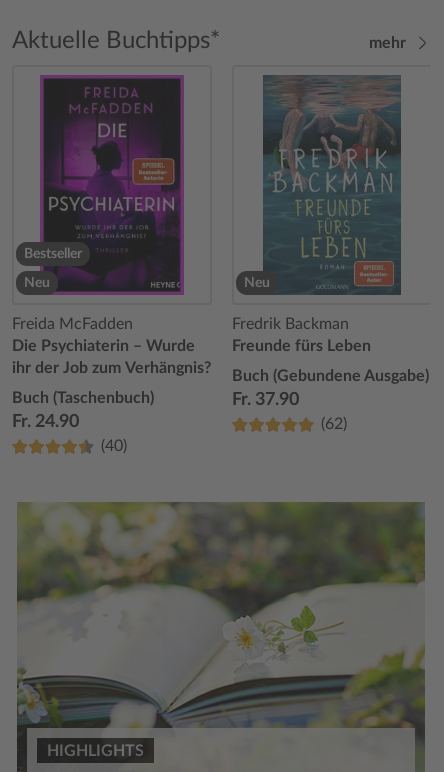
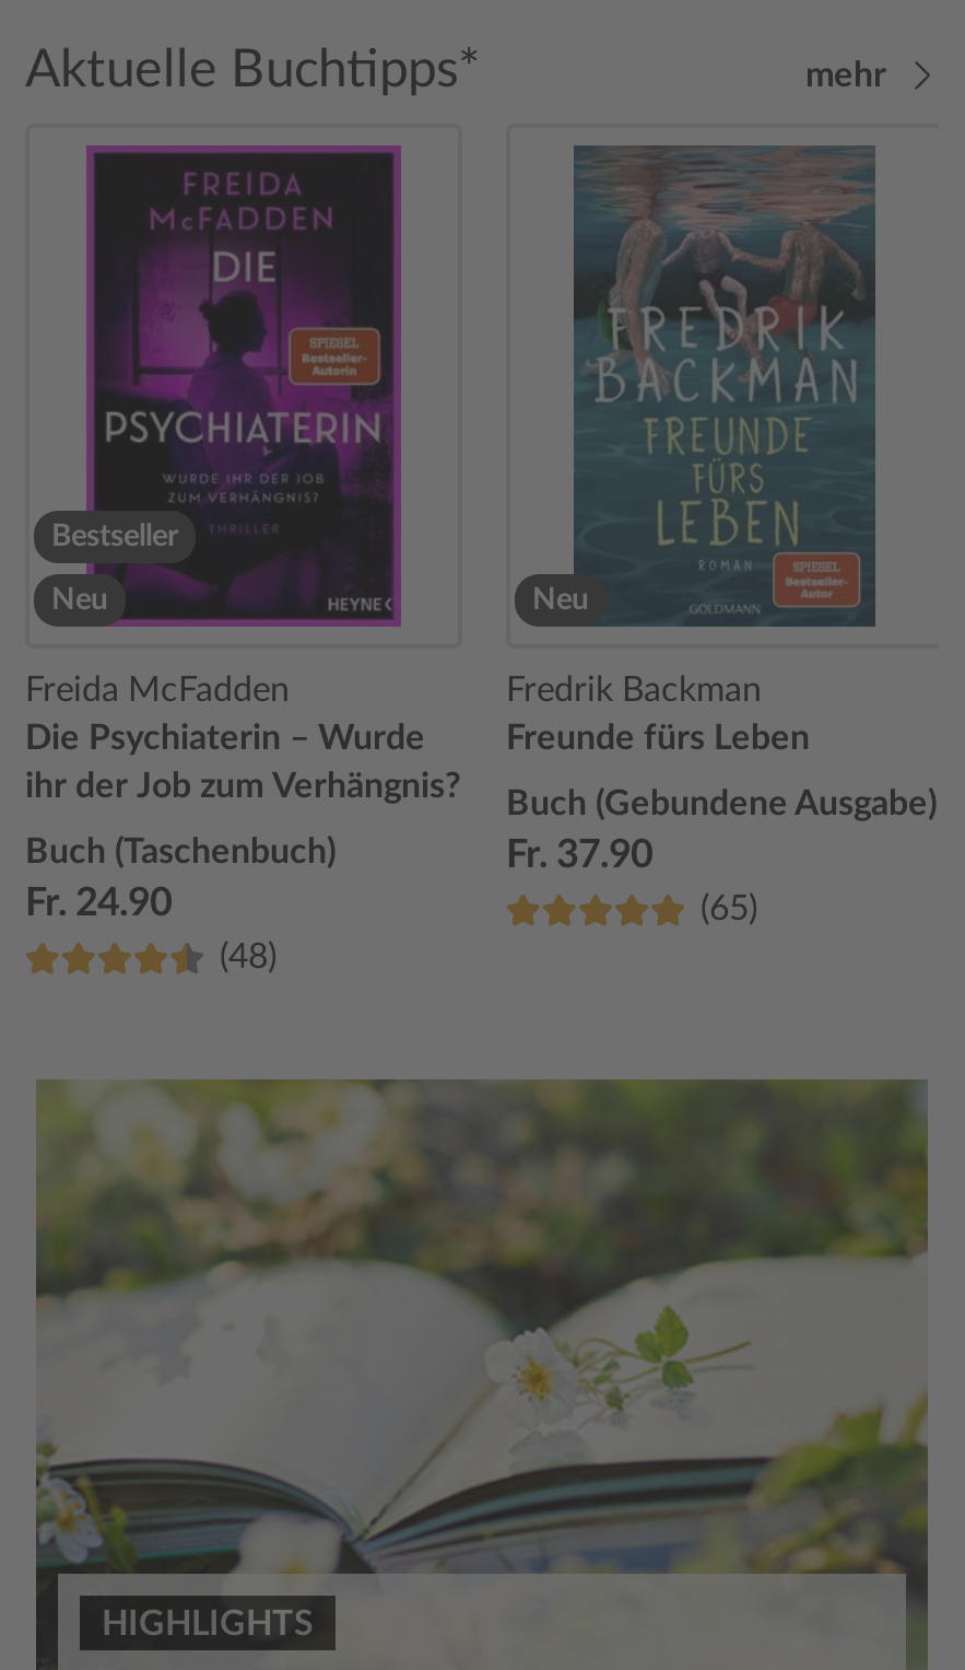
- (62)
+ (65)

- (40)
+ (48)
